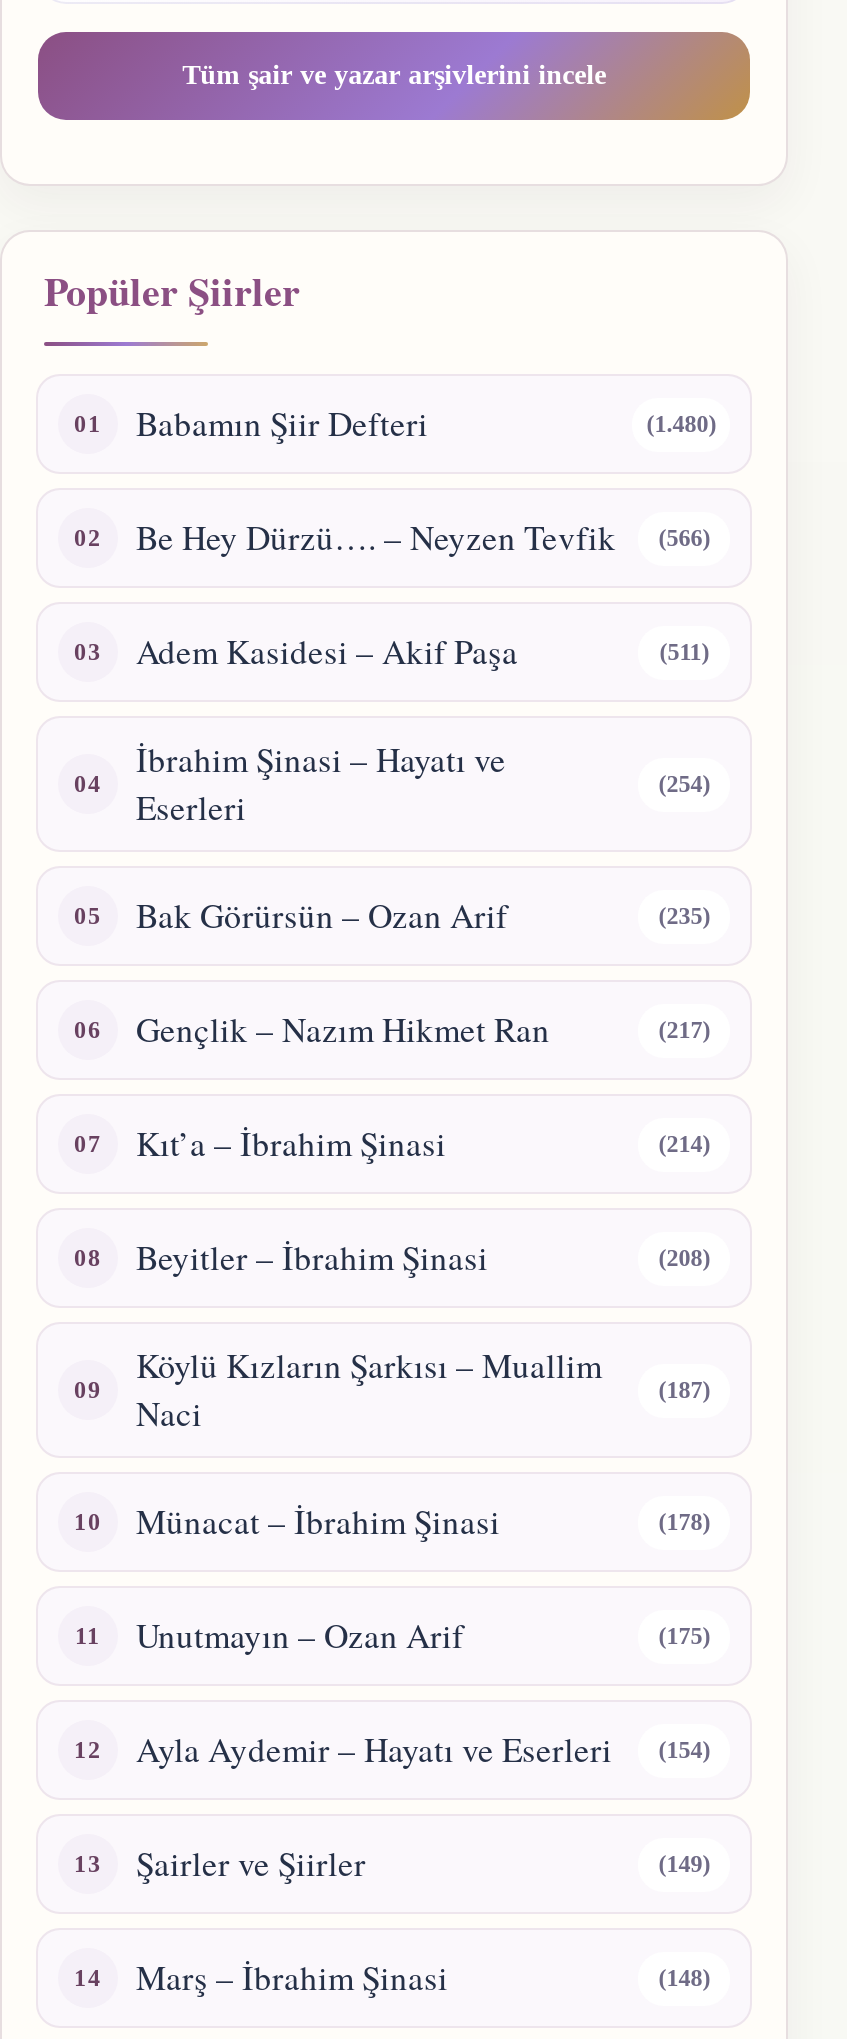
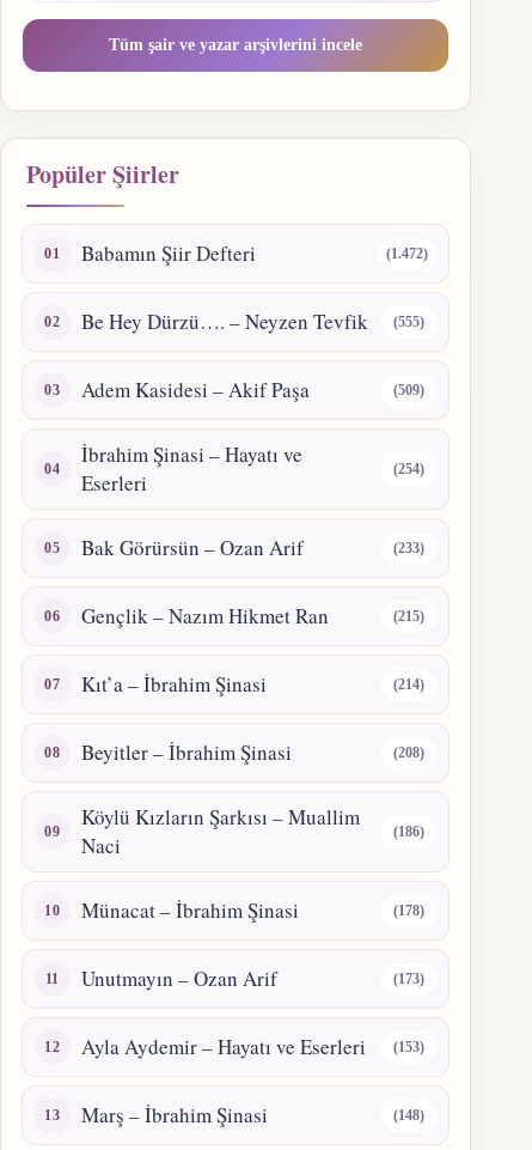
- (1.480)
+ (1.472)

- Be Hey Dürzü…. – Neyzen Tevfik (566)
+ Be Hey Dürzü…. – Neyzen Tevfik (555)

- (511)
+ (509)

- (235)
+ (233)

- (217)
+ (215)

- (187)
+ (186)

- (175)
+ (173)

- (154)
- Şairler ve Şiirler
- (149)
+ (153)
